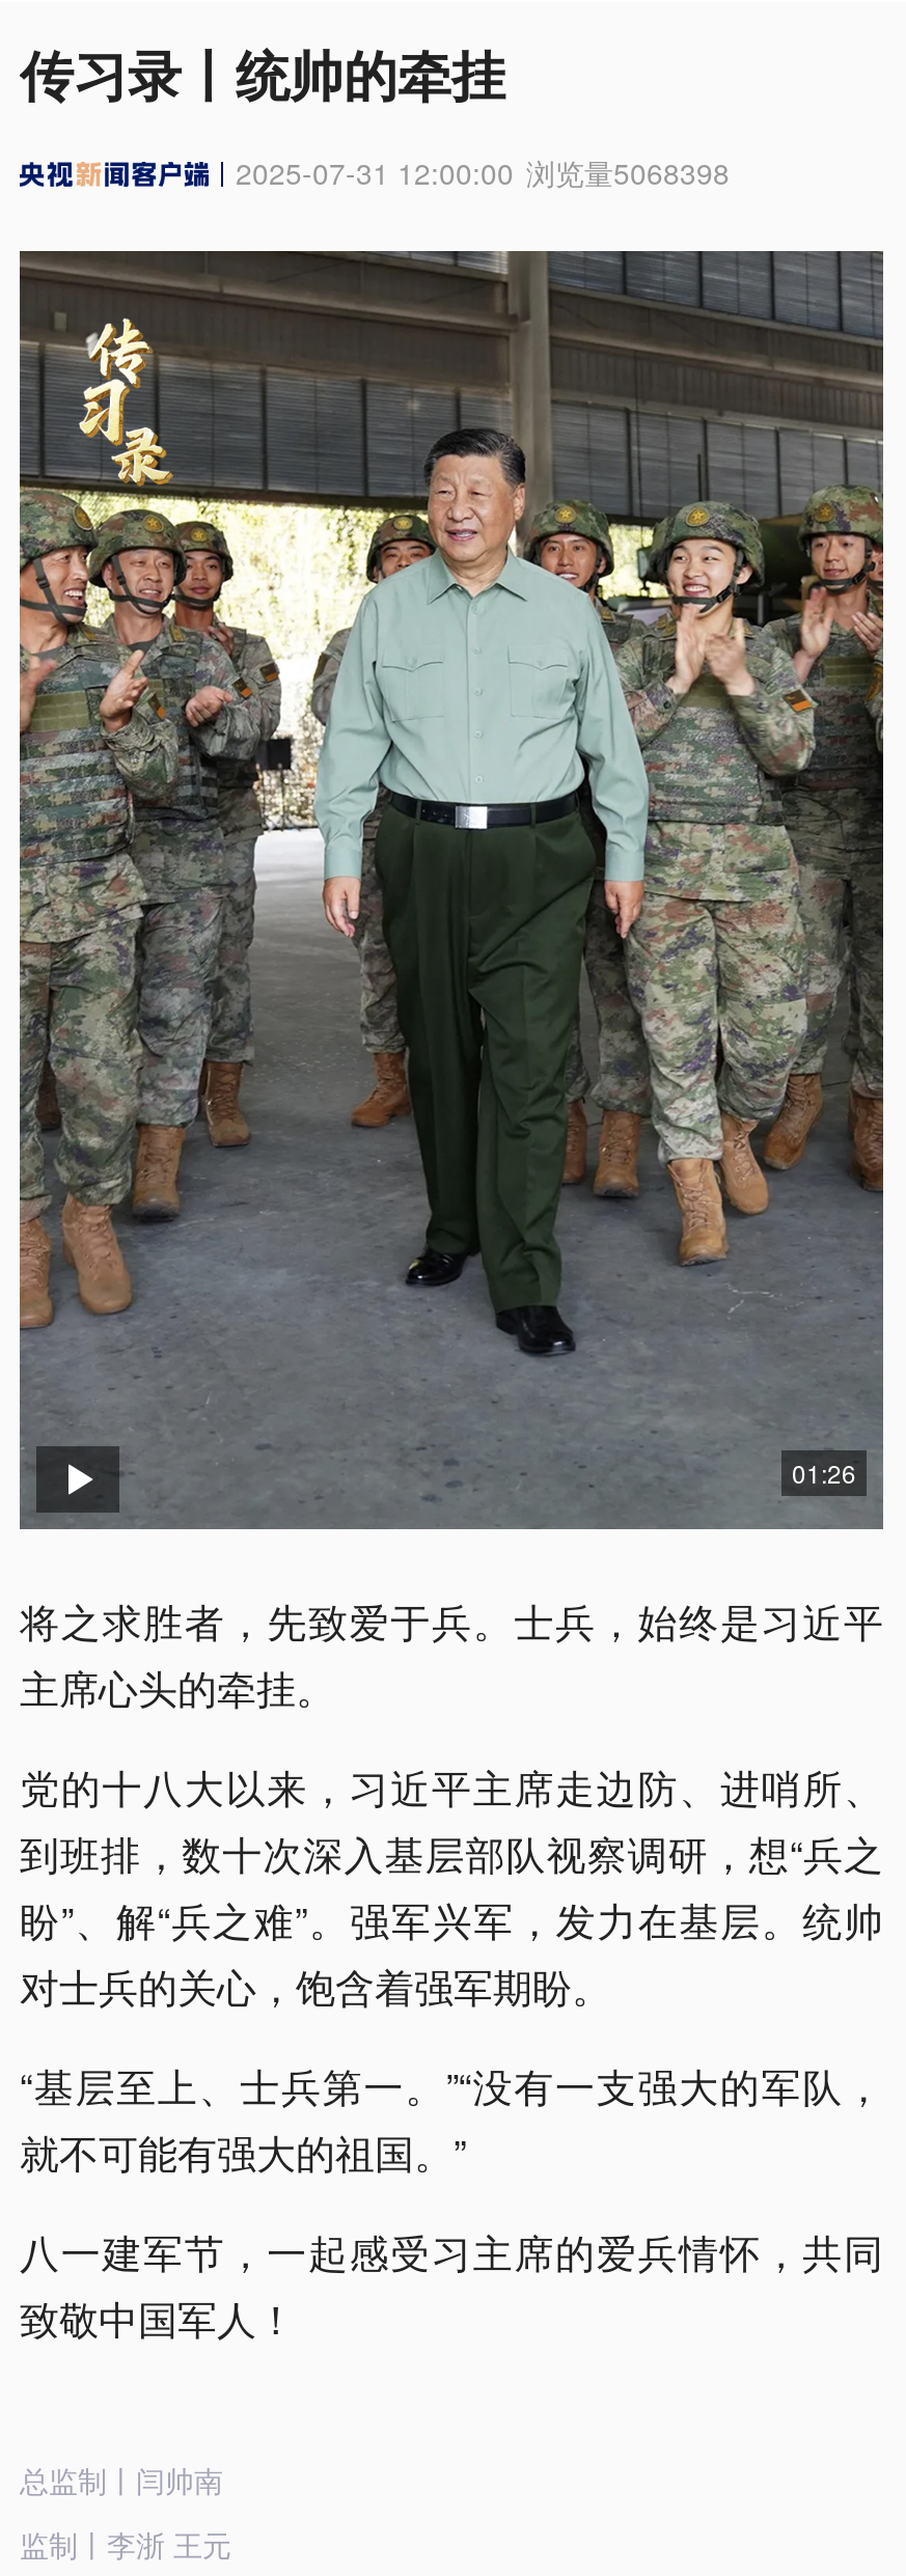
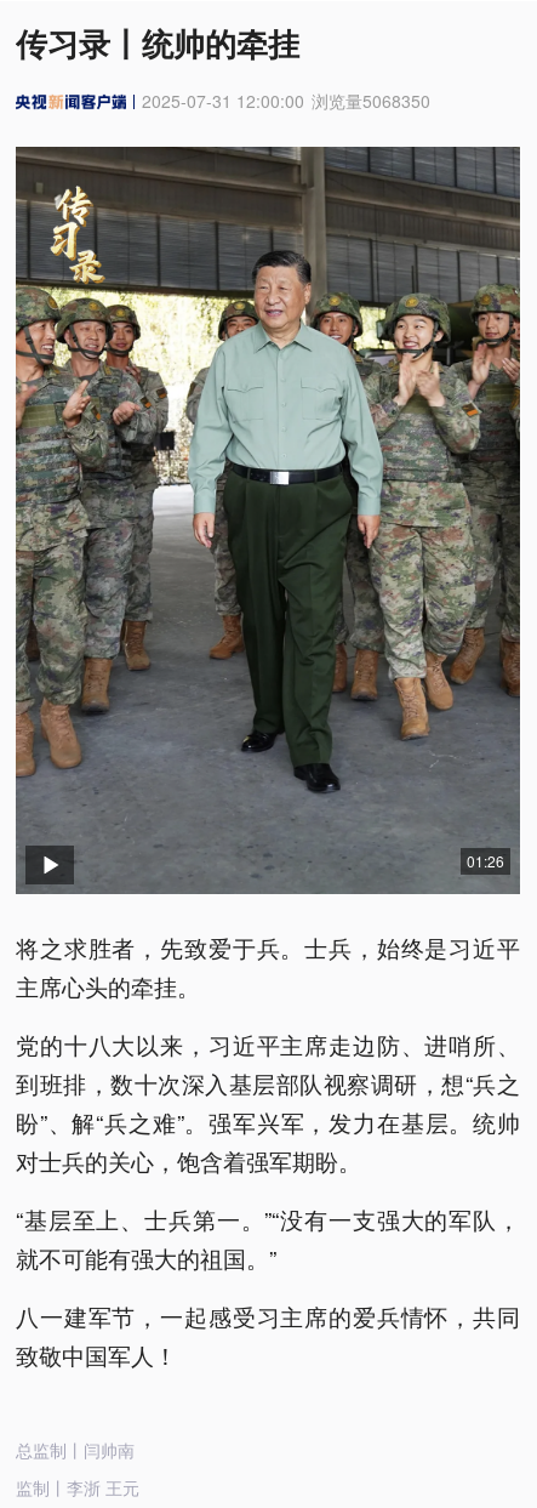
- 2025-07-31 12:00:00 浏览量5068398
+ 2025-07-31 12:00:00 浏览量5068350
